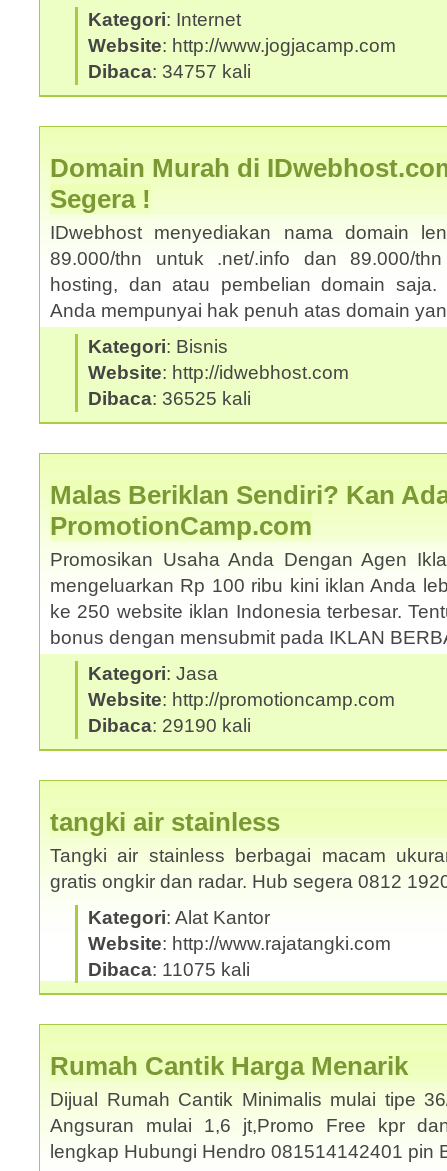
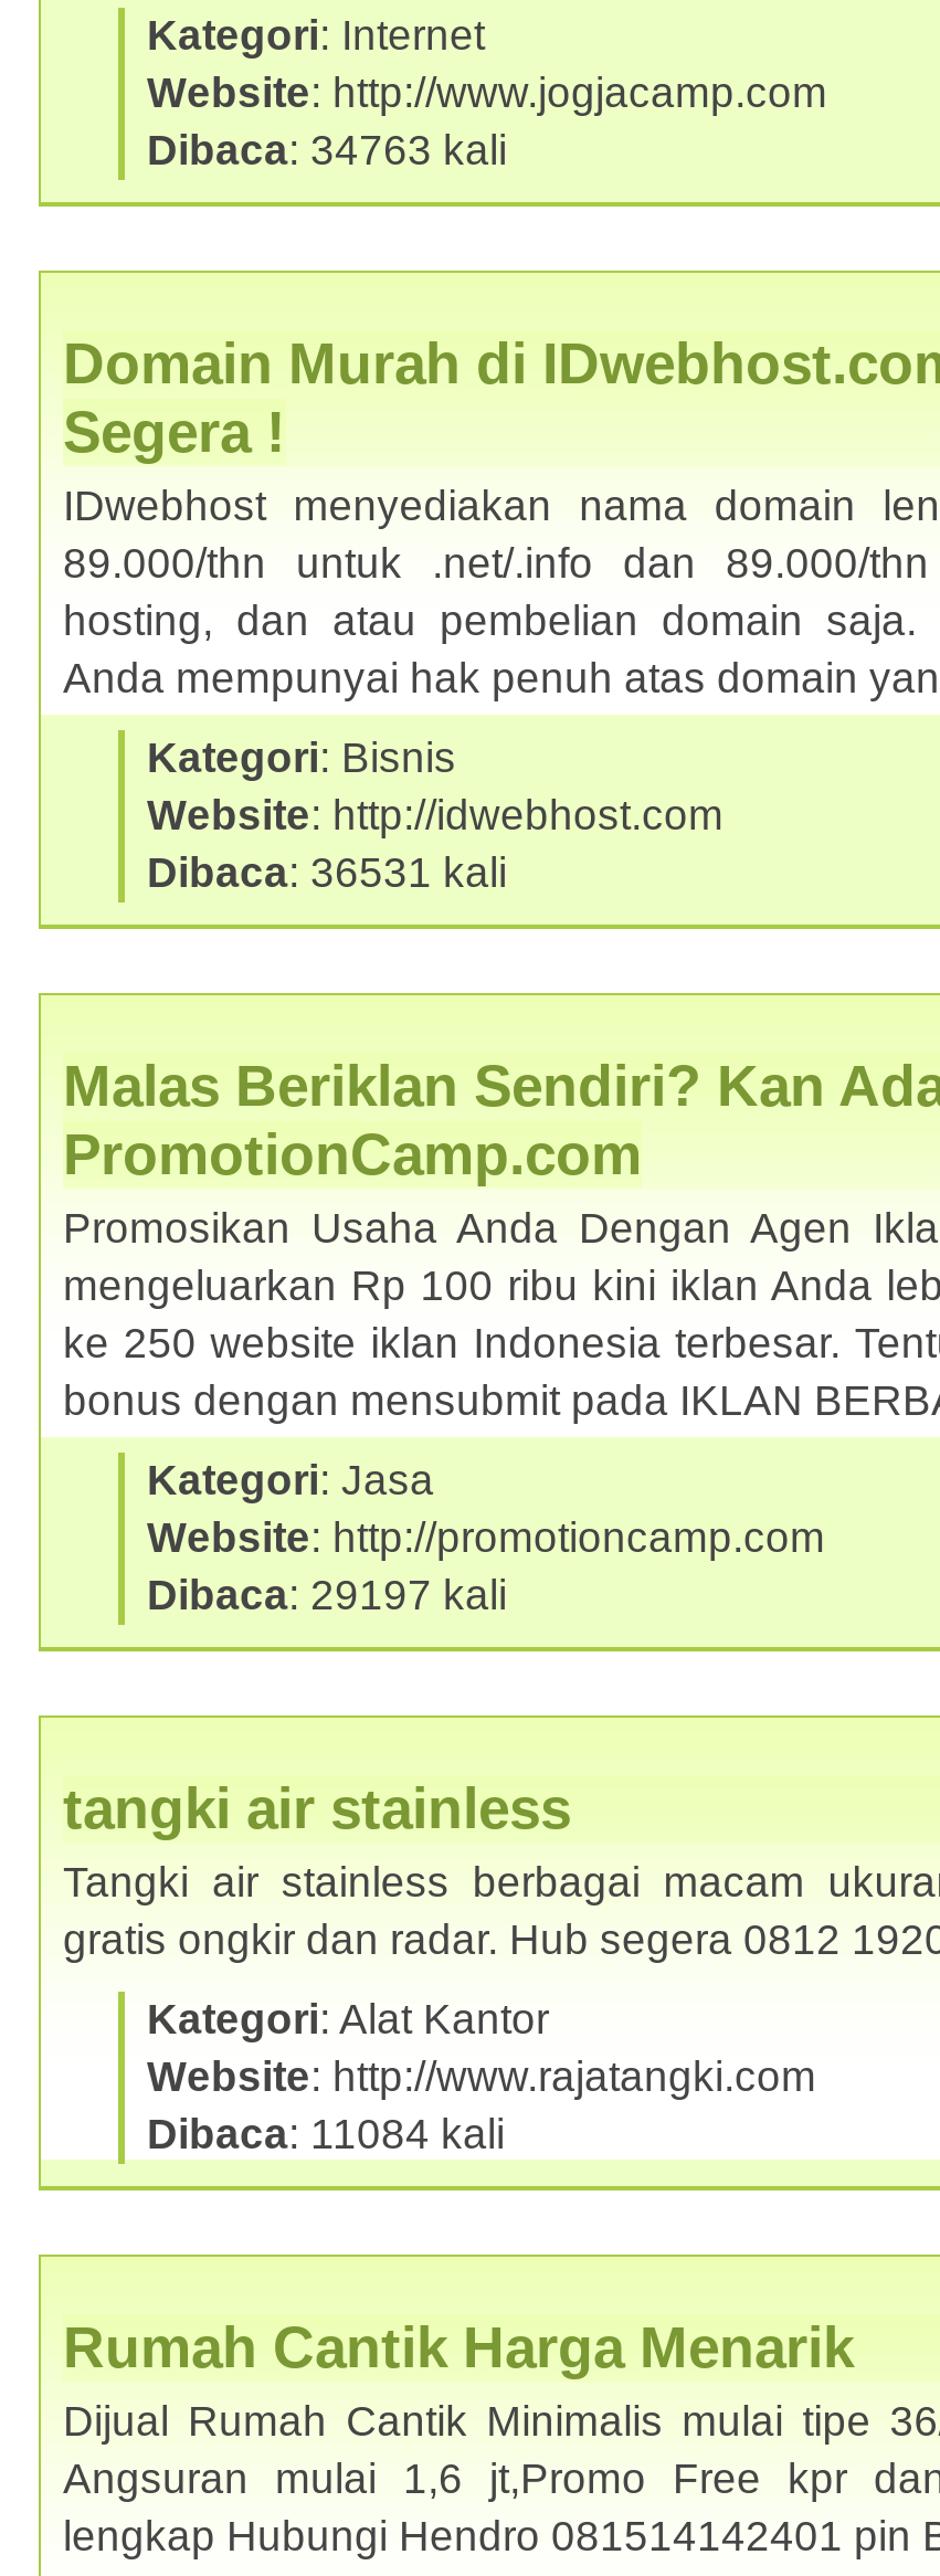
- Dibaca: 34757 kali
+ Dibaca: 34763 kali

- Dibaca: 36525 kali
+ Dibaca: 36531 kali

- Dibaca: 29190 kali
+ Dibaca: 29197 kali

- Dibaca: 11075 kali
+ Dibaca: 11084 kali
